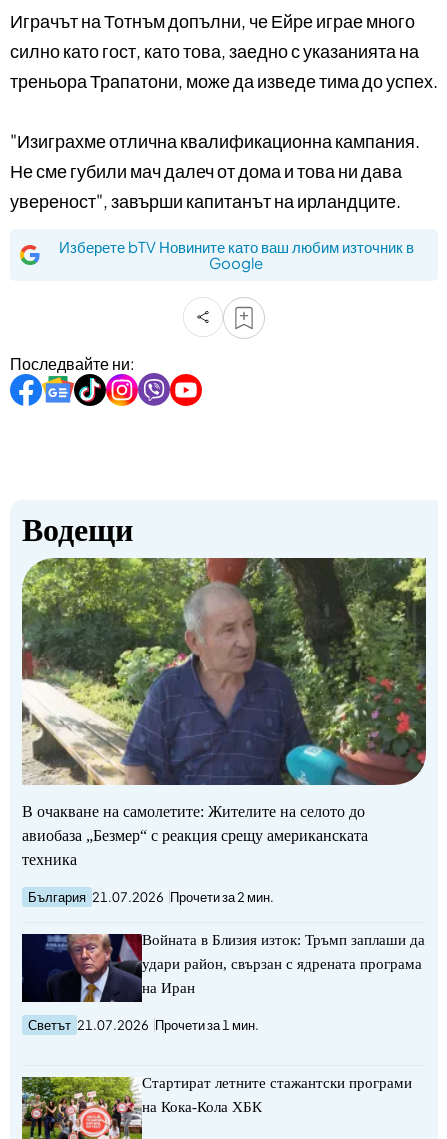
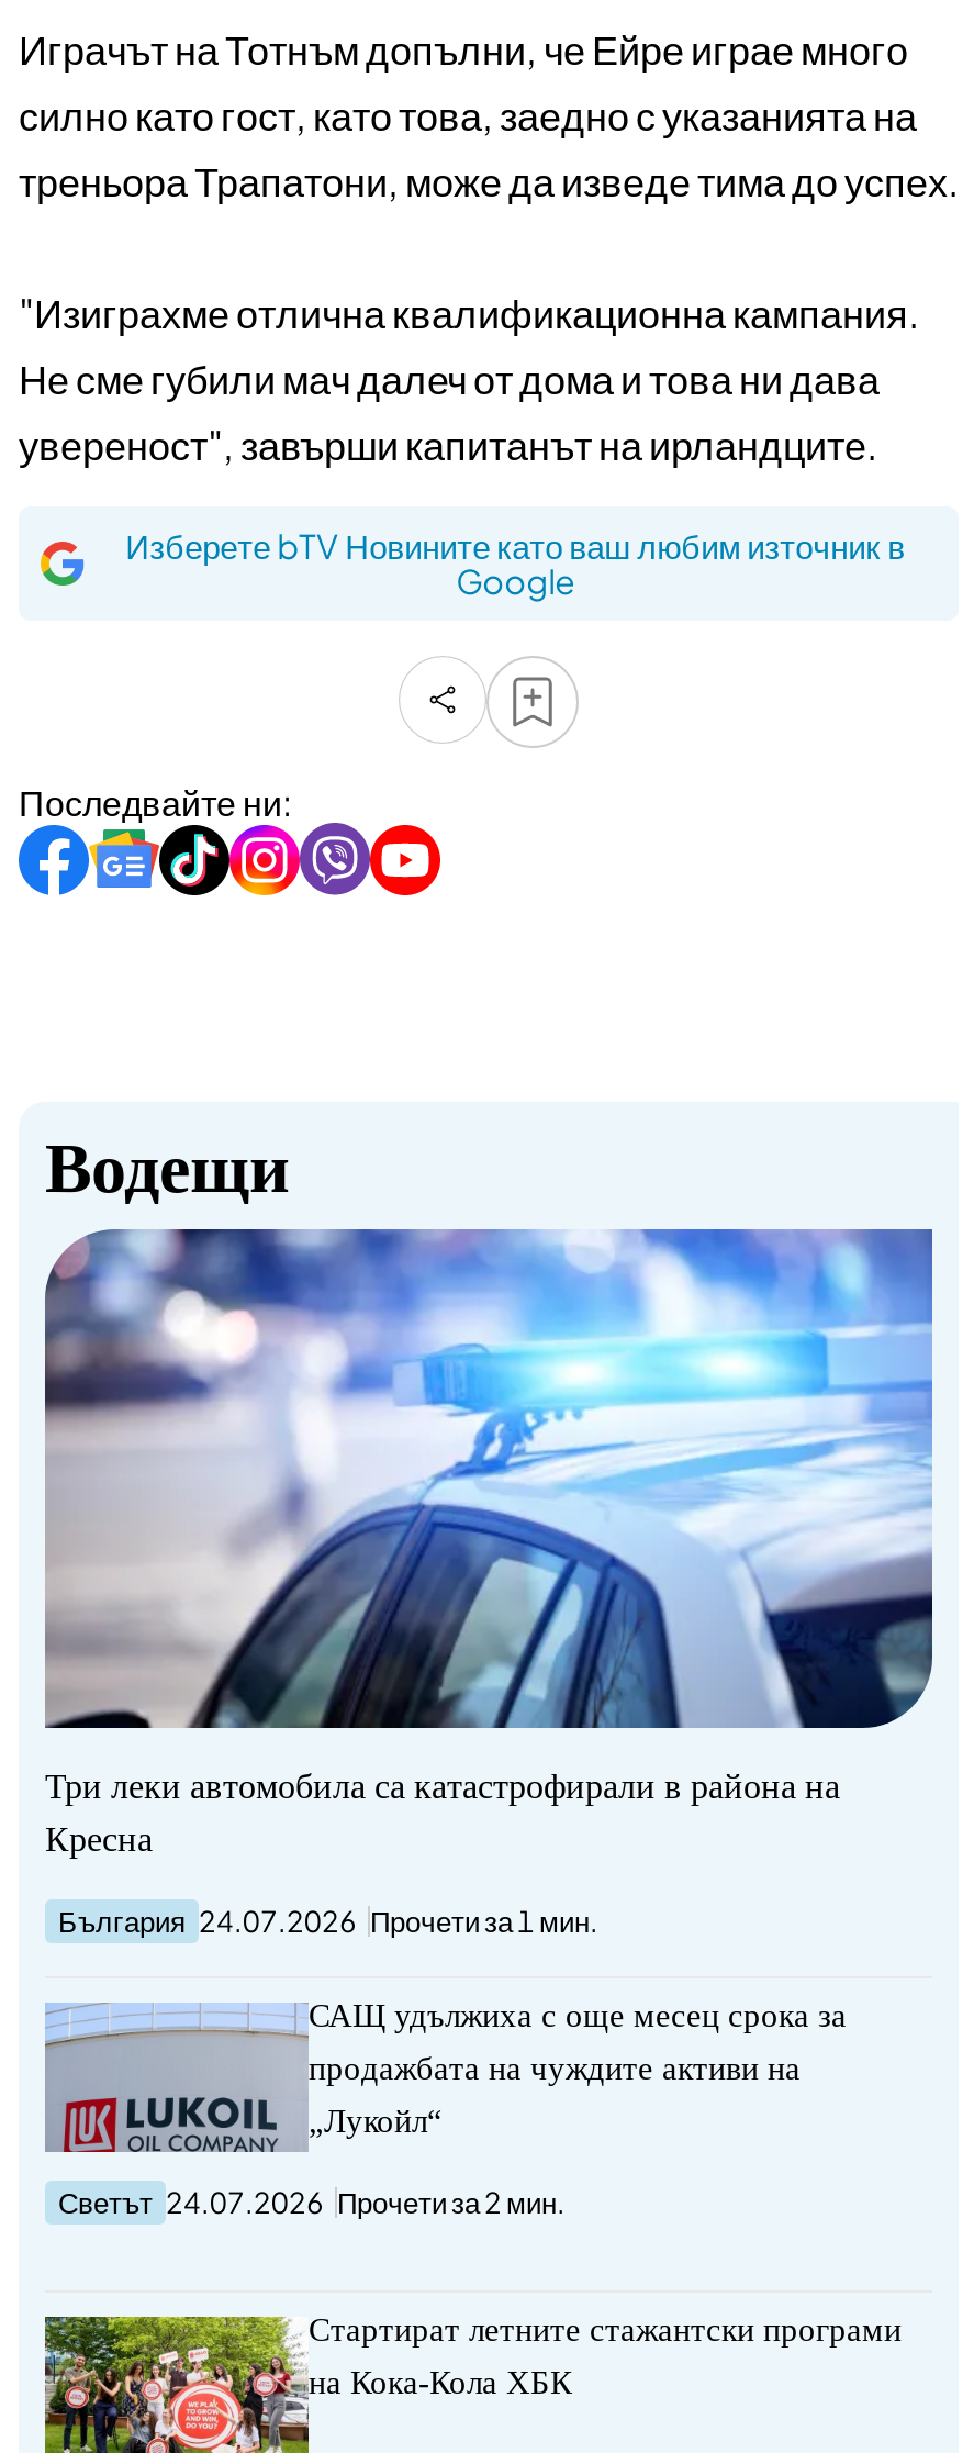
- [image]
- В очакване на самолетите: Жителите на селото до
- авиобаза „Безмер“ с реакция срещу американската
- техника
+ [image]
+ Три леки автомобила са катастрофирали в района на
+ Кресна

- България 21.07.2026 Прочети за 2 мин.
+ България 24.07.2026 Прочети за 1 мин.

- [image]
- Войната в Близия изток: Тръмп заплаши да
+ [image]
+ САЩ удължиха с още месец срока за

- удари район, свързан с ядрената програма
+ продажбата на чуждите активи на

- на Иран
+ „Лукойл“

- Светът 21.07.2026 Прочети за 1 мин.
+ Светът 24.07.2026 Прочети за 2 мин.
